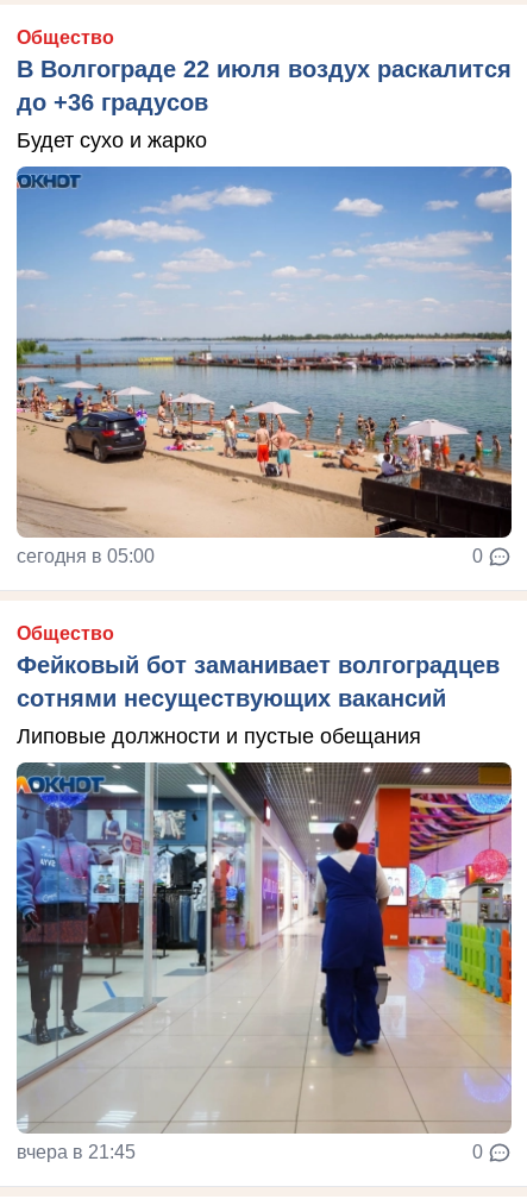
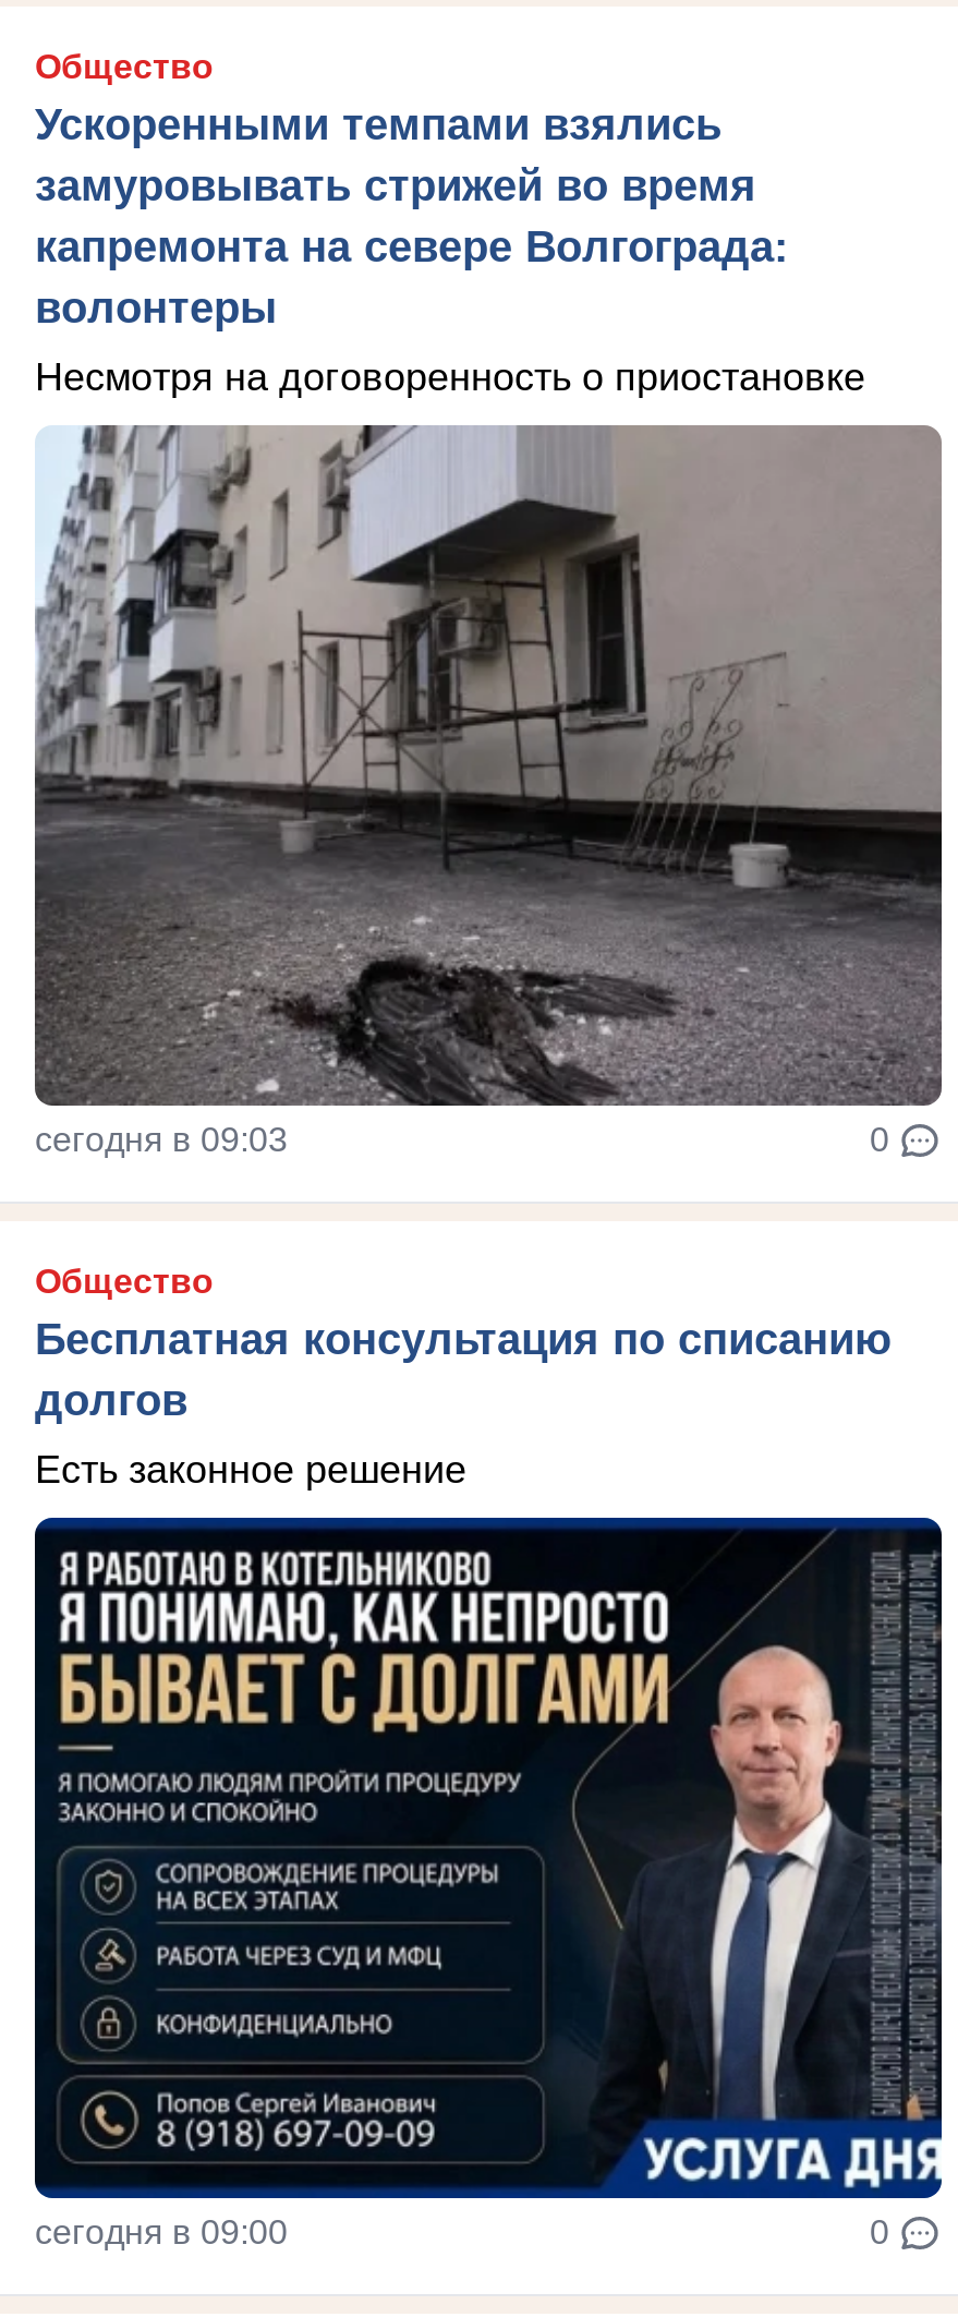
- В Волгограде 22 июля воздух раскалится
- до +36 градусов
+ Ускоренными темпами взялись
+ замуровывать стрижей во время
+ капремонта на севере Волгограда:
+ волонтеры

- Будет сухо и жарко
+ Несмотря на договоренность о приостановке

- [image]
- сегодня в 05:00
+ [image]
+ сегодня в 09:03

- Фейковый бот заманивает волгоградцев
- сотнями несуществующих вакансий
+ Бесплатная консультация по списанию
+ долгов

- Липовые должности и пустые обещания
+ Есть законное решение

- [image]
- вчера в 21:45
+ [image]
+ сегодня в 09:00
